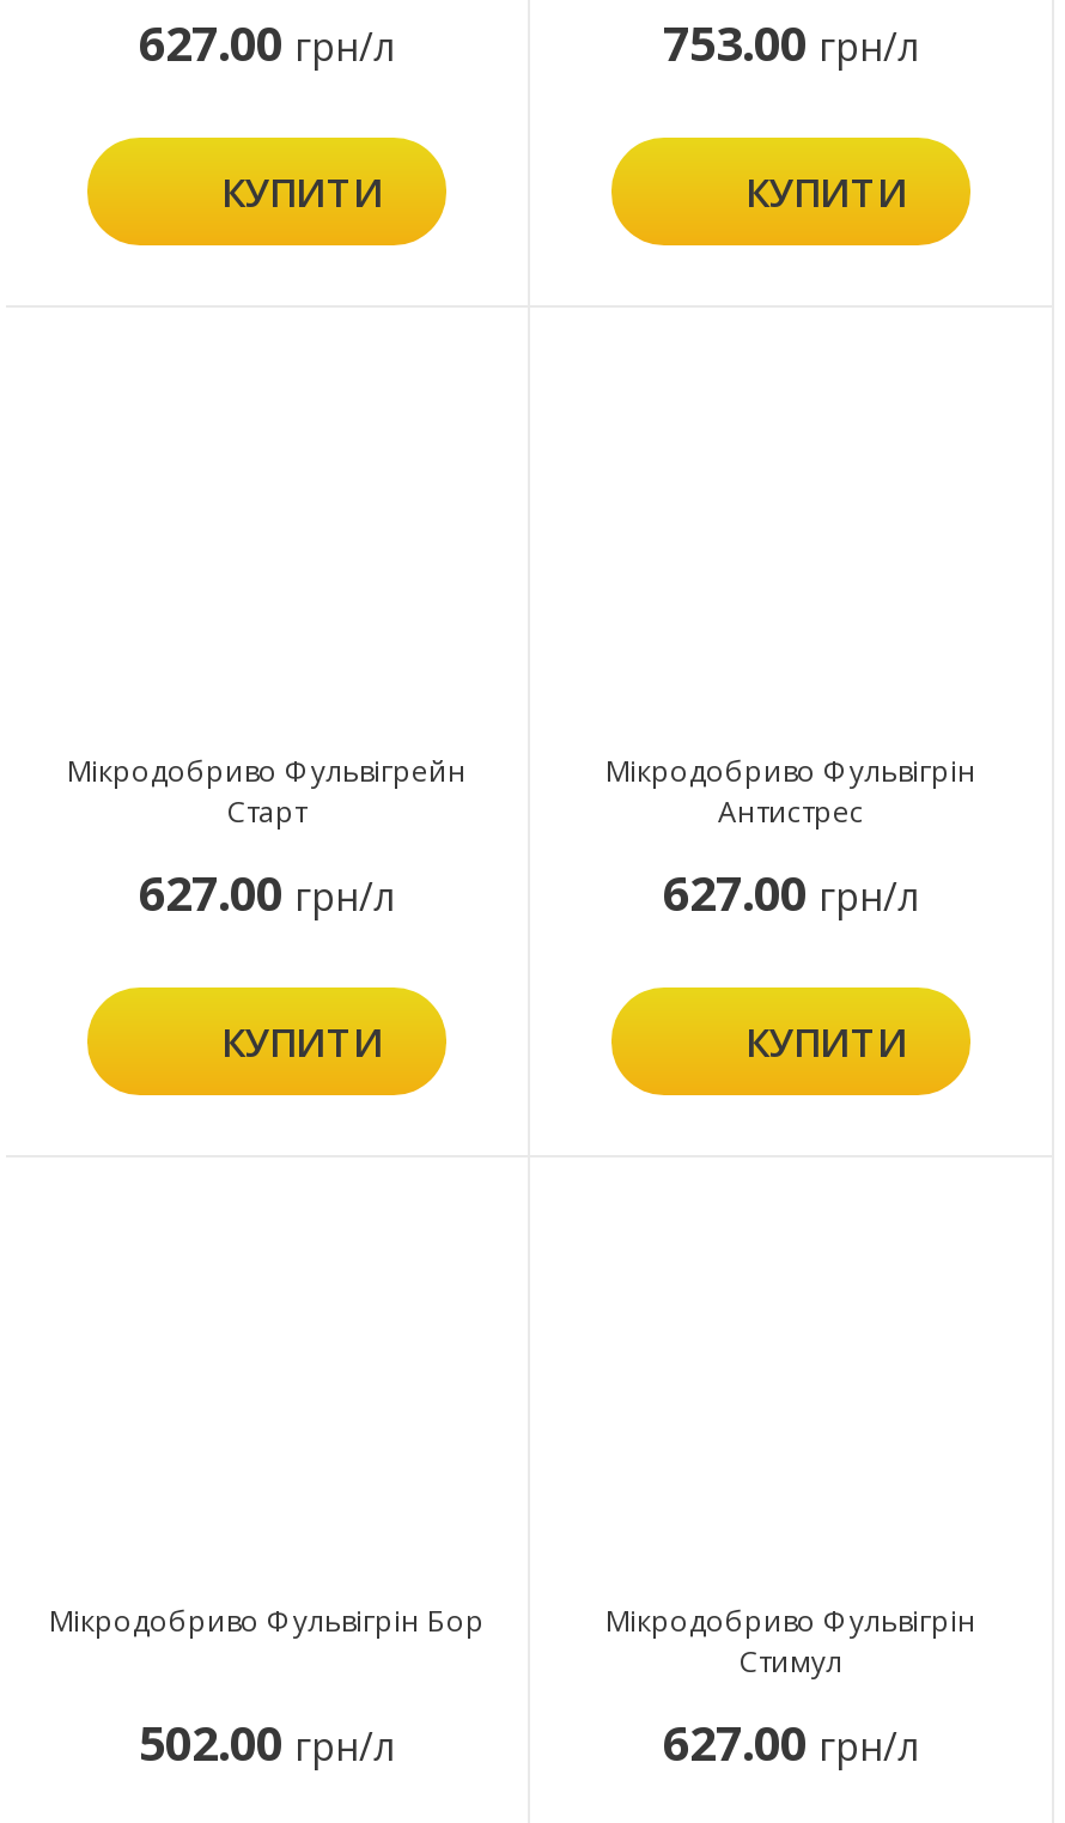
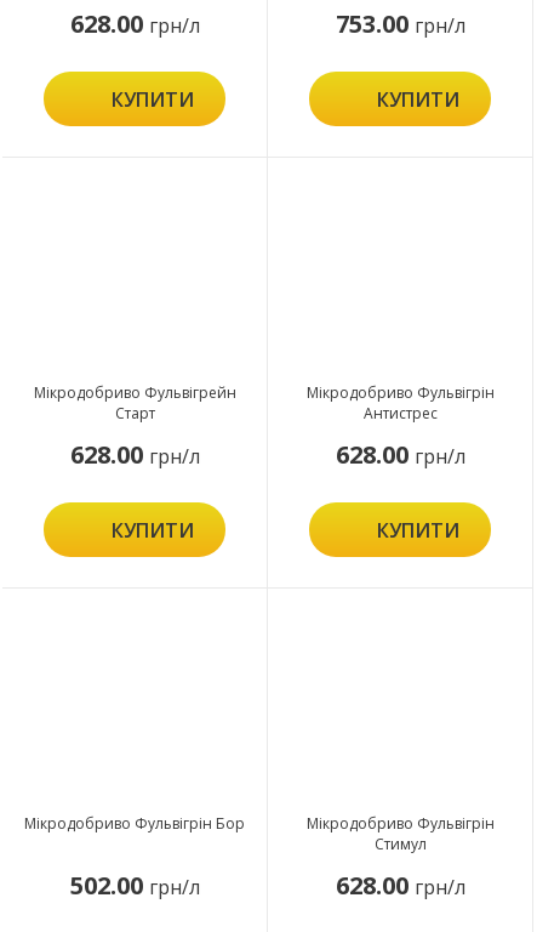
- 627.00 грн/л
+ 628.00 грн/л

- 627.00 грн/л
+ 628.00 грн/л

- 627.00 грн/л
+ 628.00 грн/л

- 627.00 грн/л
+ 628.00 грн/л
